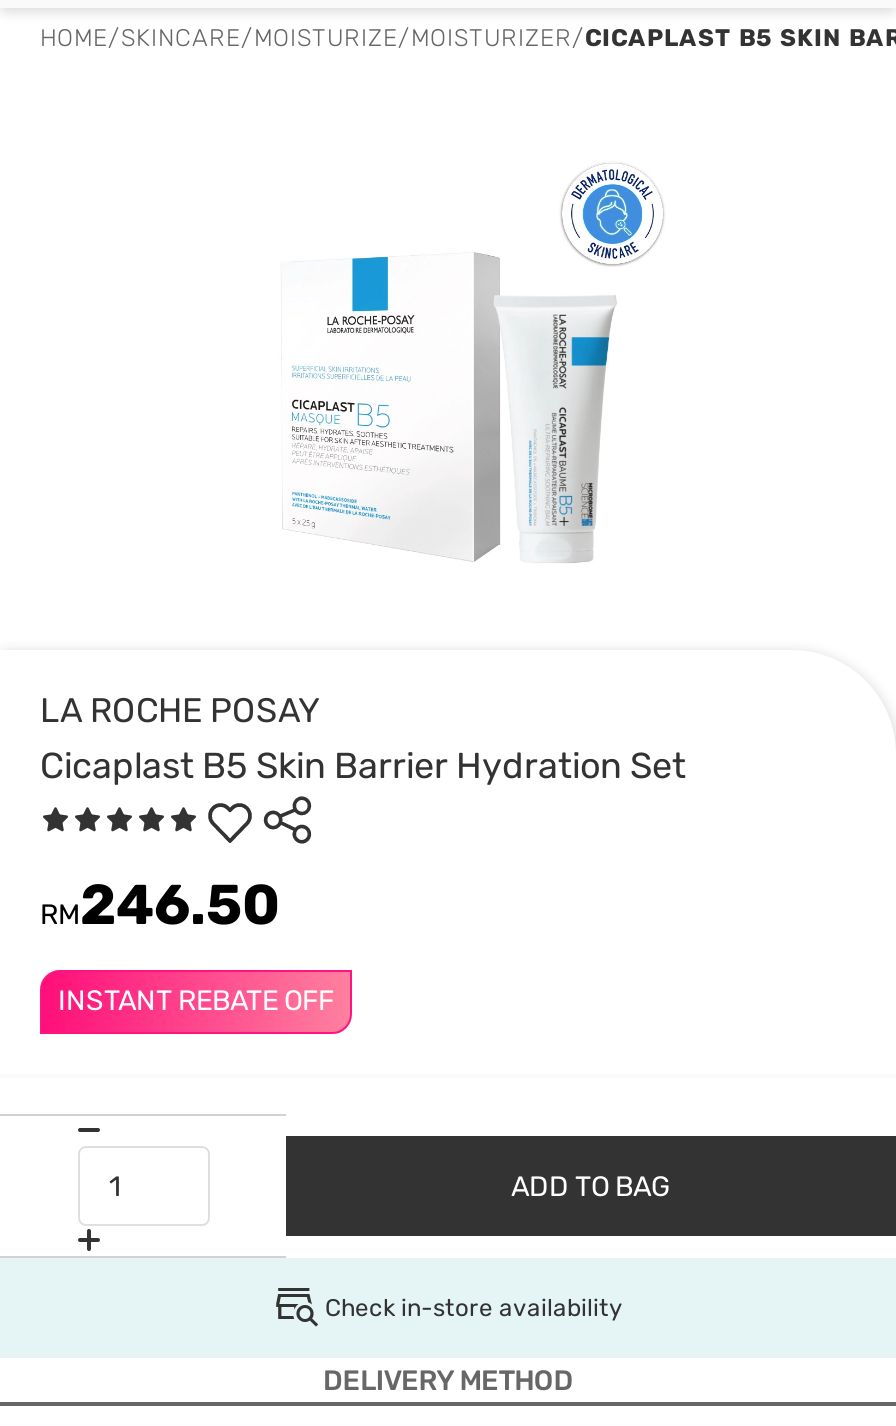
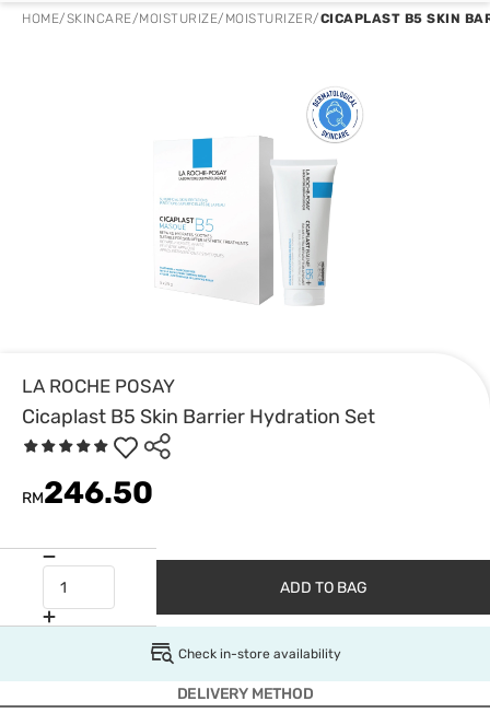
- INSTANT REBATE OFF
